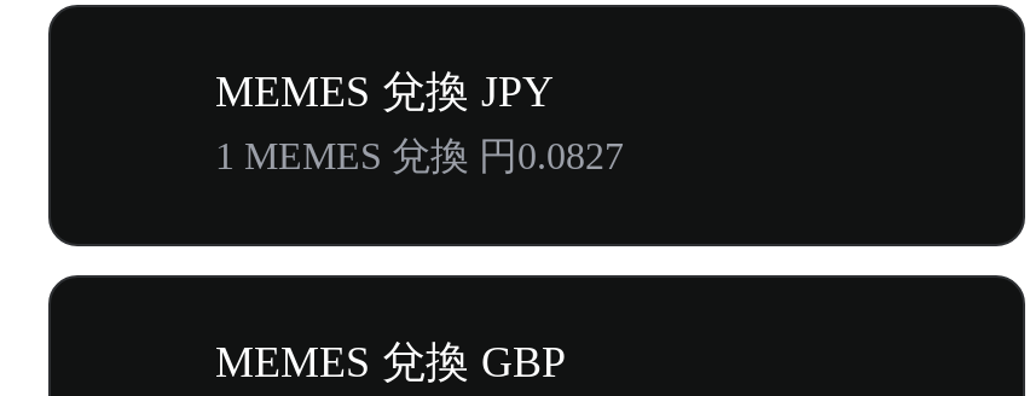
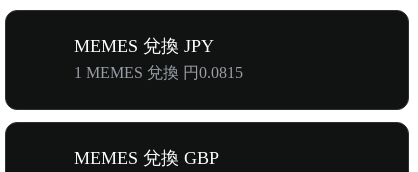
- 1 MEMES 兌換 円0.0827
+ 1 MEMES 兌換 円0.0815
